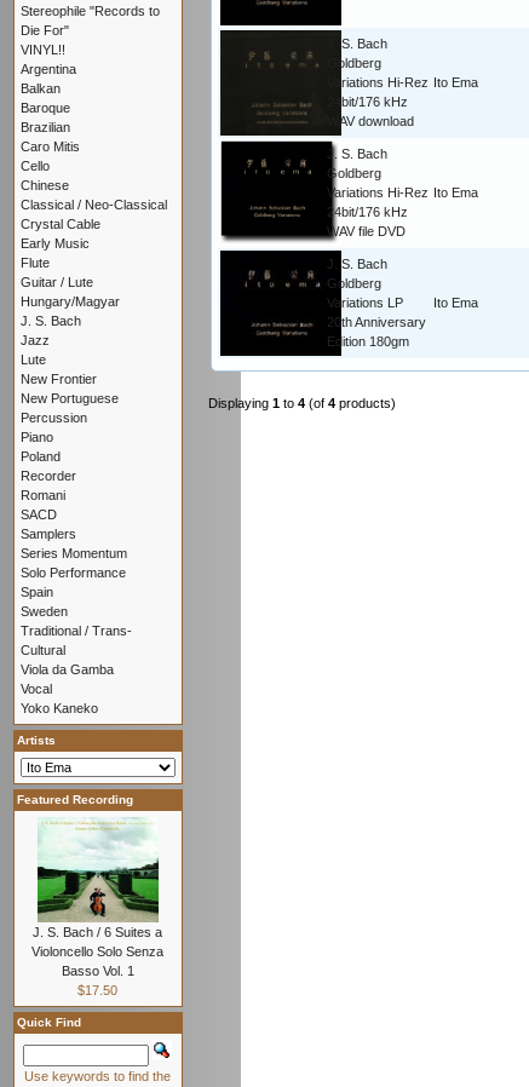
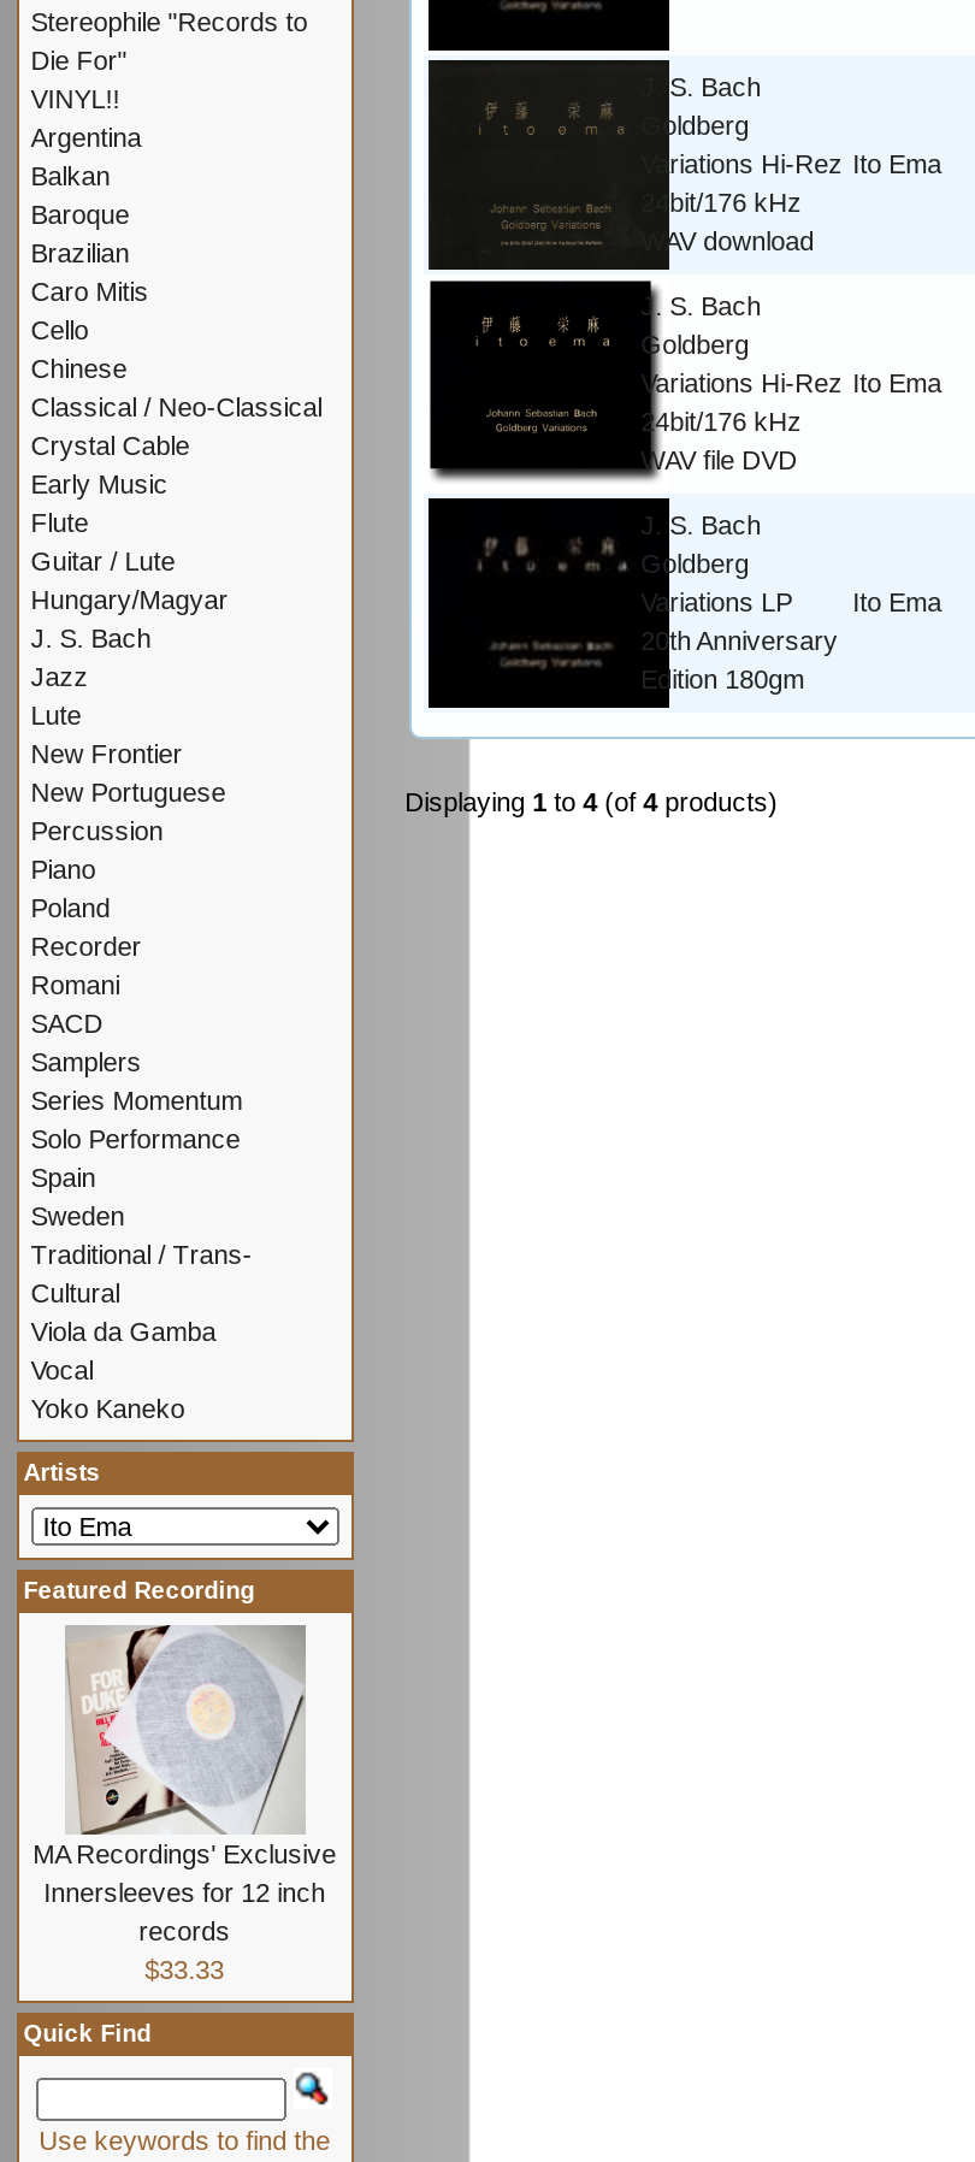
- [image]
- J. S. Bach / 6 Suites a
- Violoncello Solo Senza
- Basso Vol. 1
- $17.50
+ [image]
+ MA Recordings' Exclusive
+ Innersleeves for 12 inch
+ records
+ $33.33
